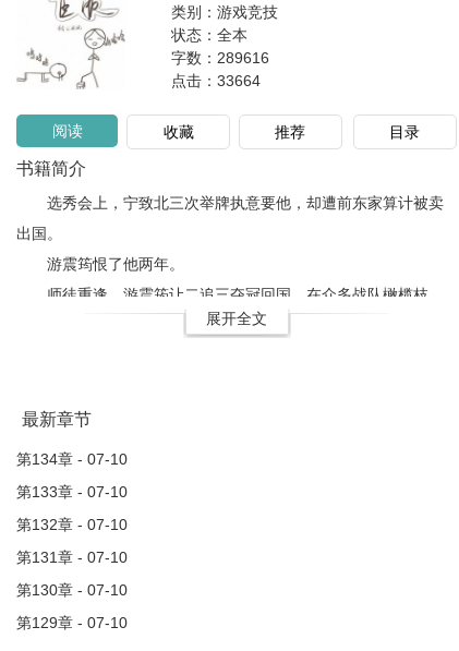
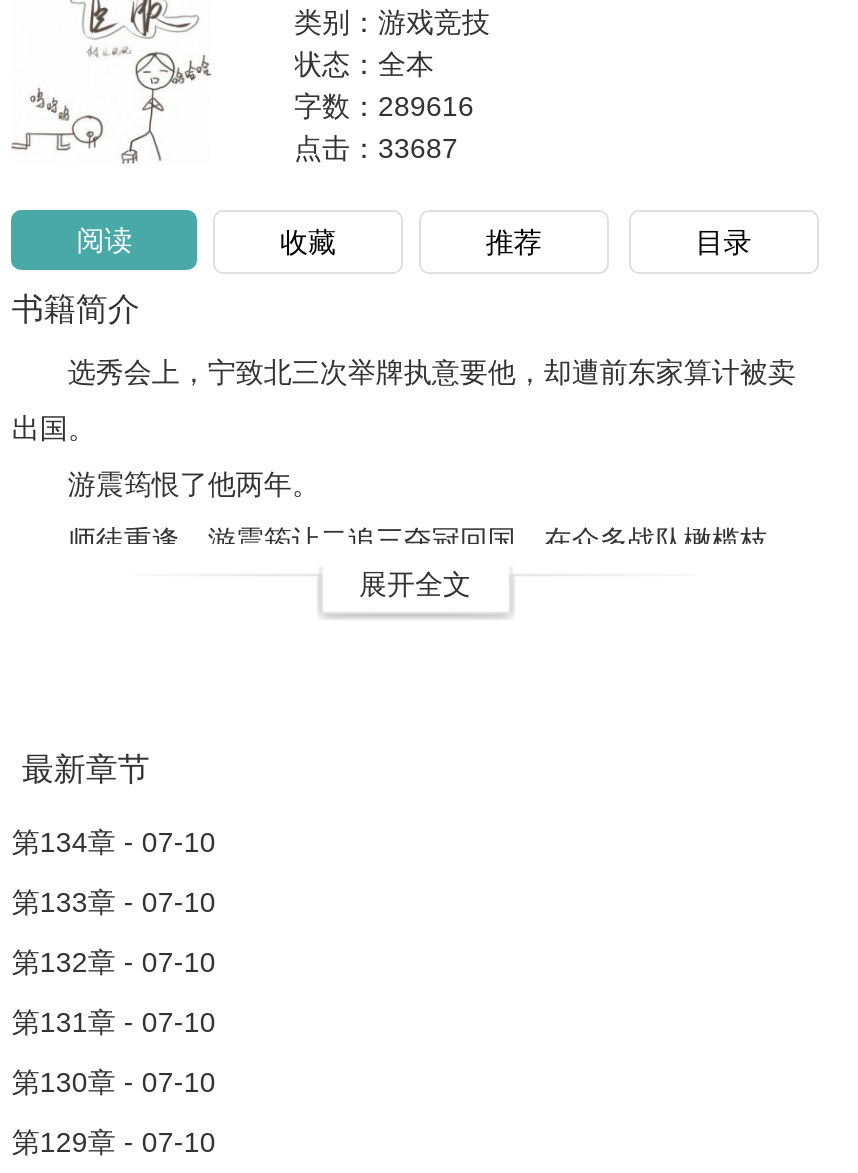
- 点击：33664
+ 点击：33687
